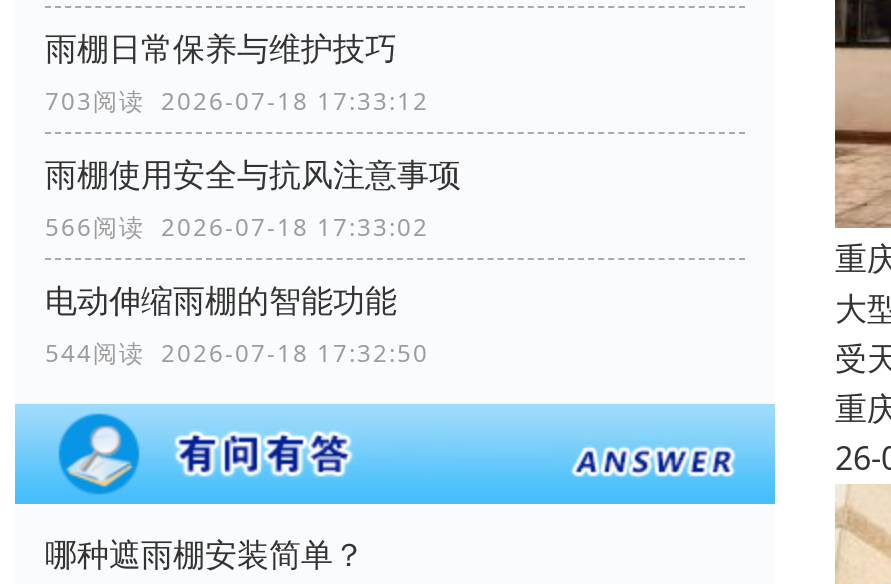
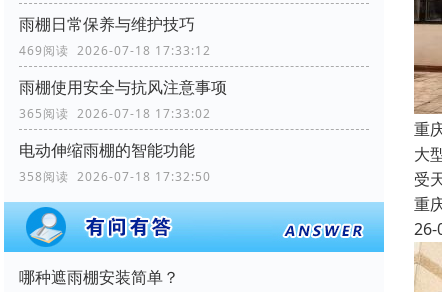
- 703阅读 2026-07-18 17:33:12
+ 469阅读 2026-07-18 17:33:12

- 566阅读 2026-07-18 17:33:02
+ 365阅读 2026-07-18 17:33:02

- 544阅读 2026-07-18 17:32:50
+ 358阅读 2026-07-18 17:32:50
